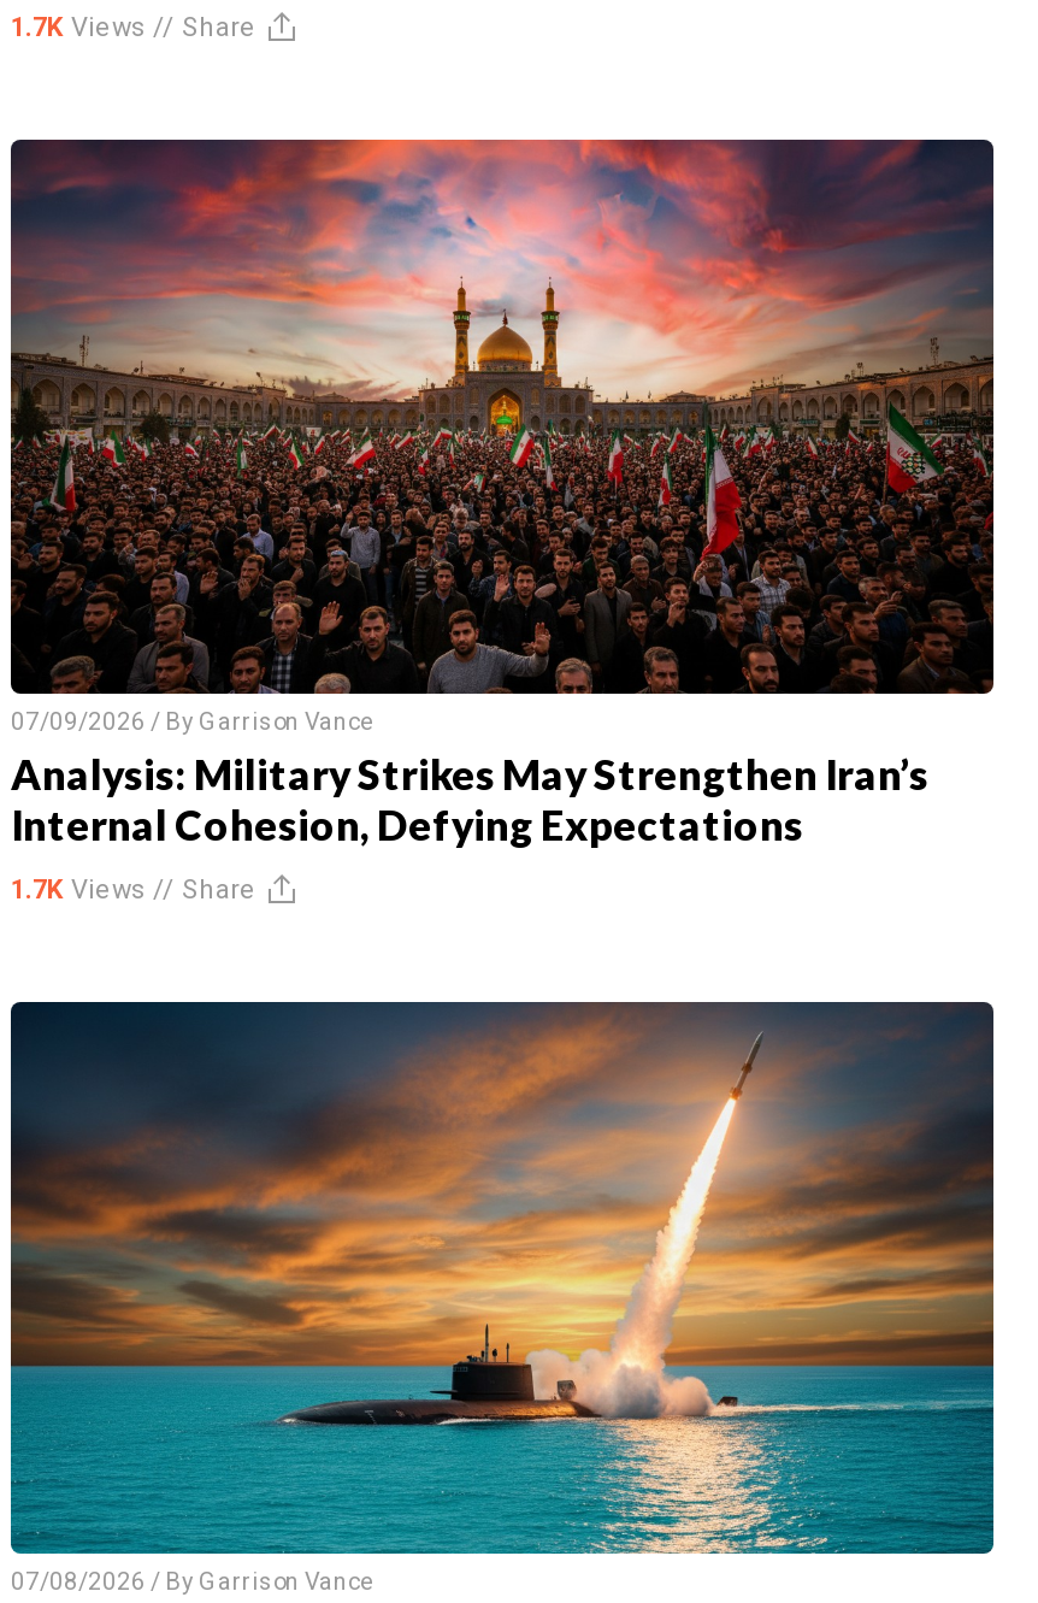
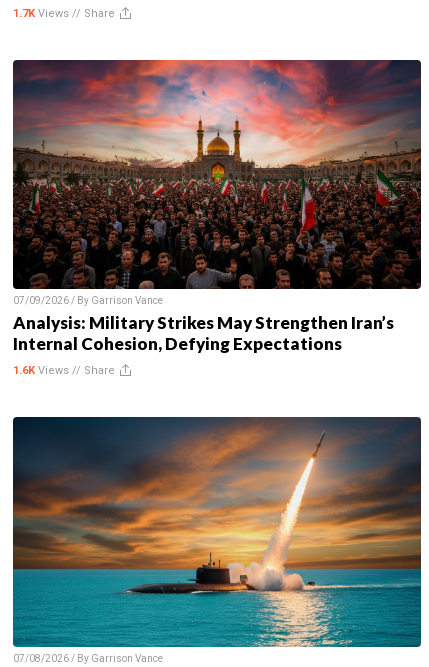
- 1.7K Views // Share
+ 1.6K Views // Share
